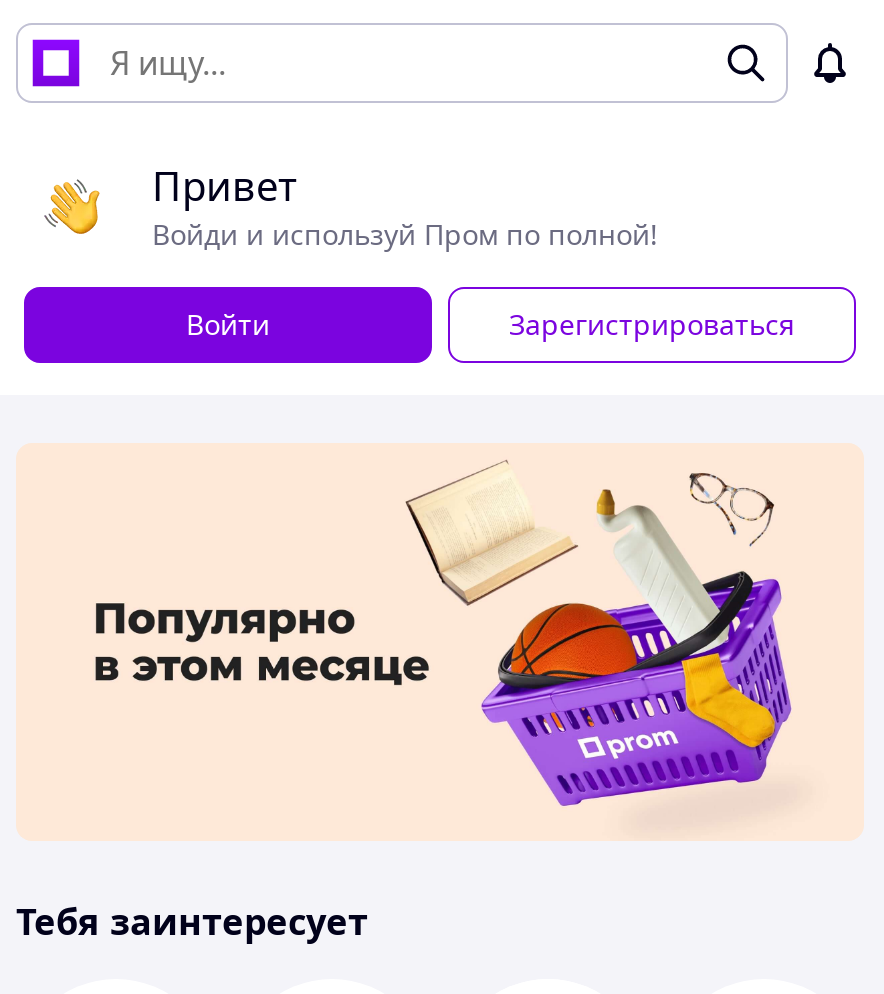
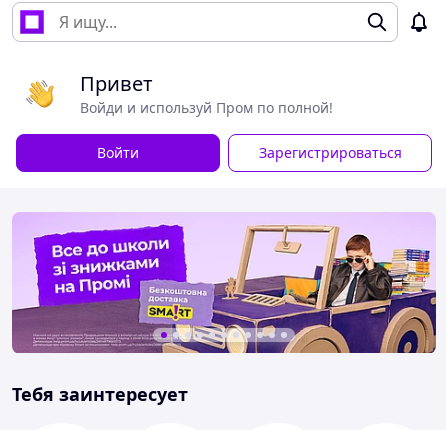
- [image]
+ [image]
